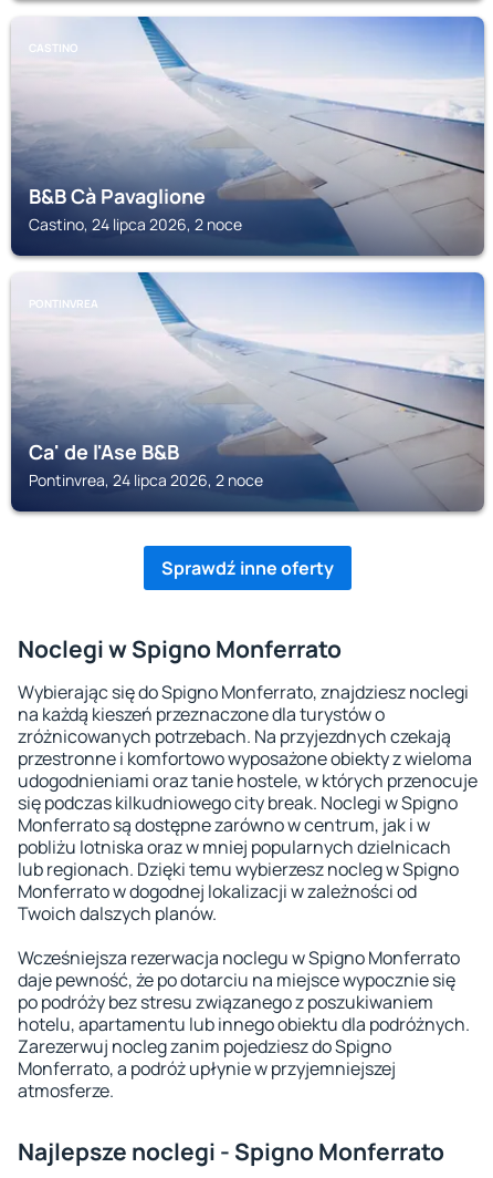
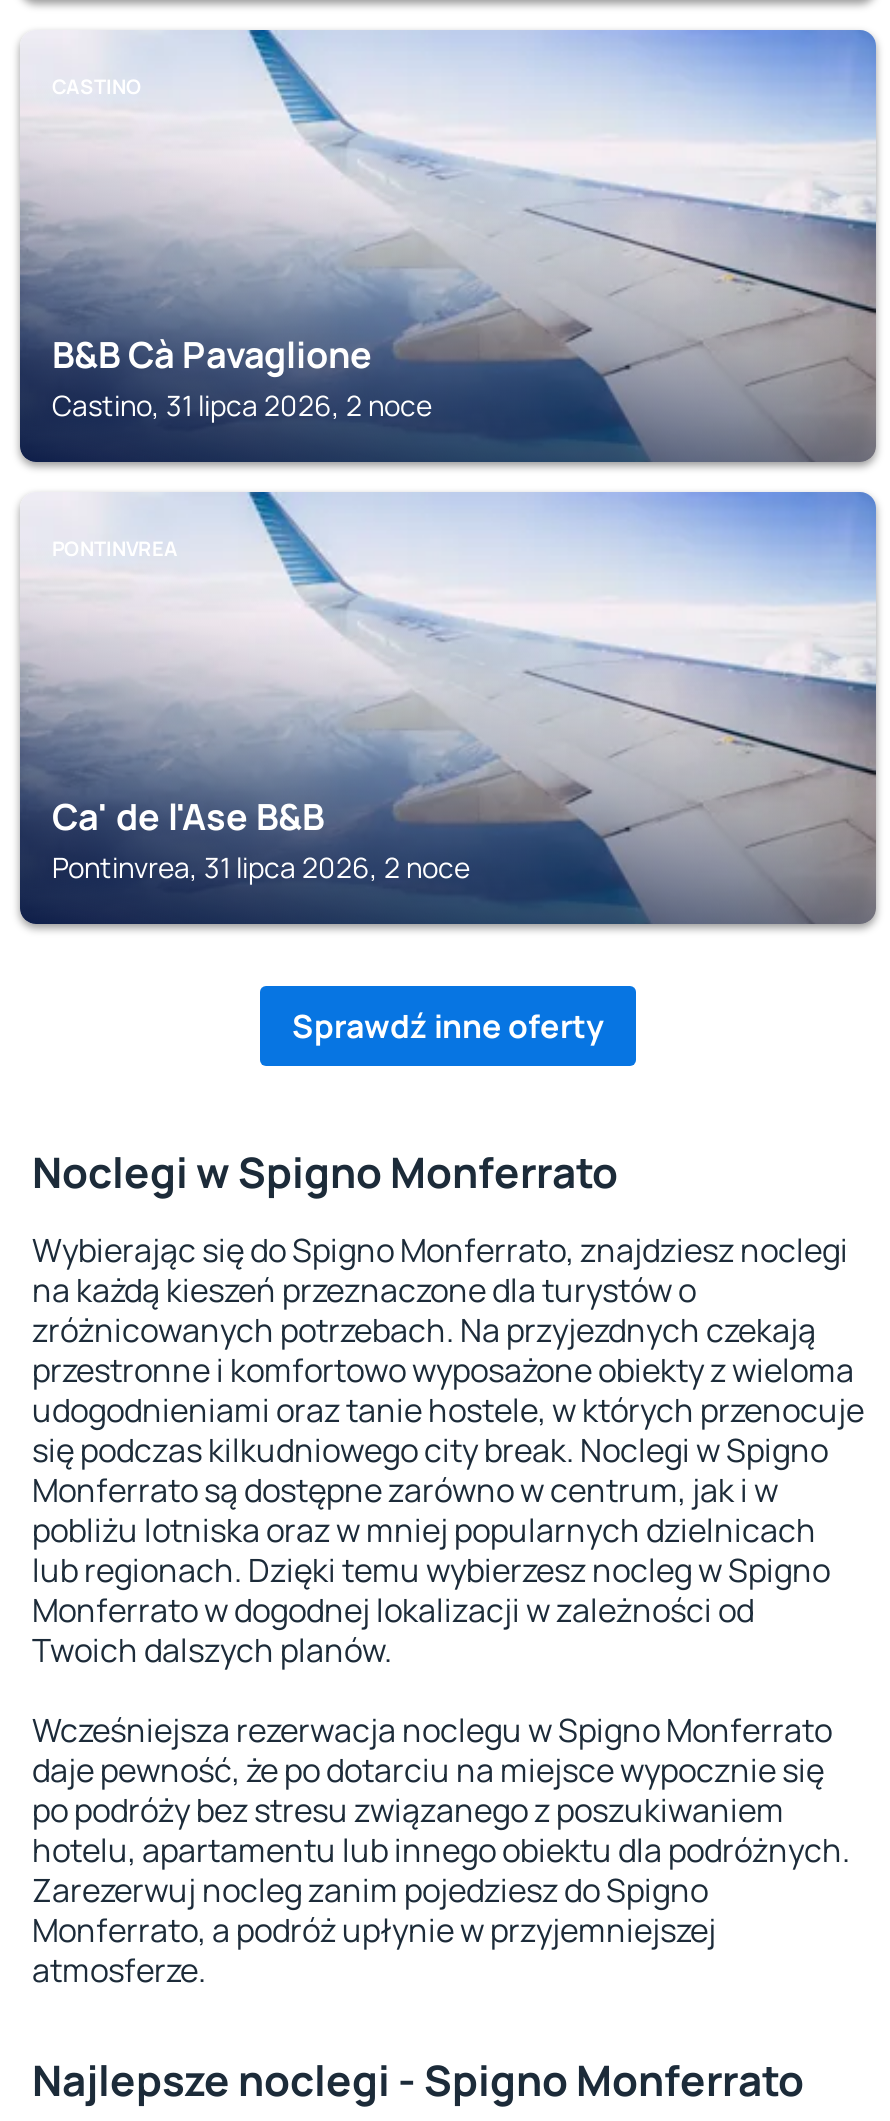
- Castino, 24 lipca 2026, 2 noce
+ Castino, 31 lipca 2026, 2 noce

- Pontinvrea, 24 lipca 2026, 2 noce
+ Pontinvrea, 31 lipca 2026, 2 noce
